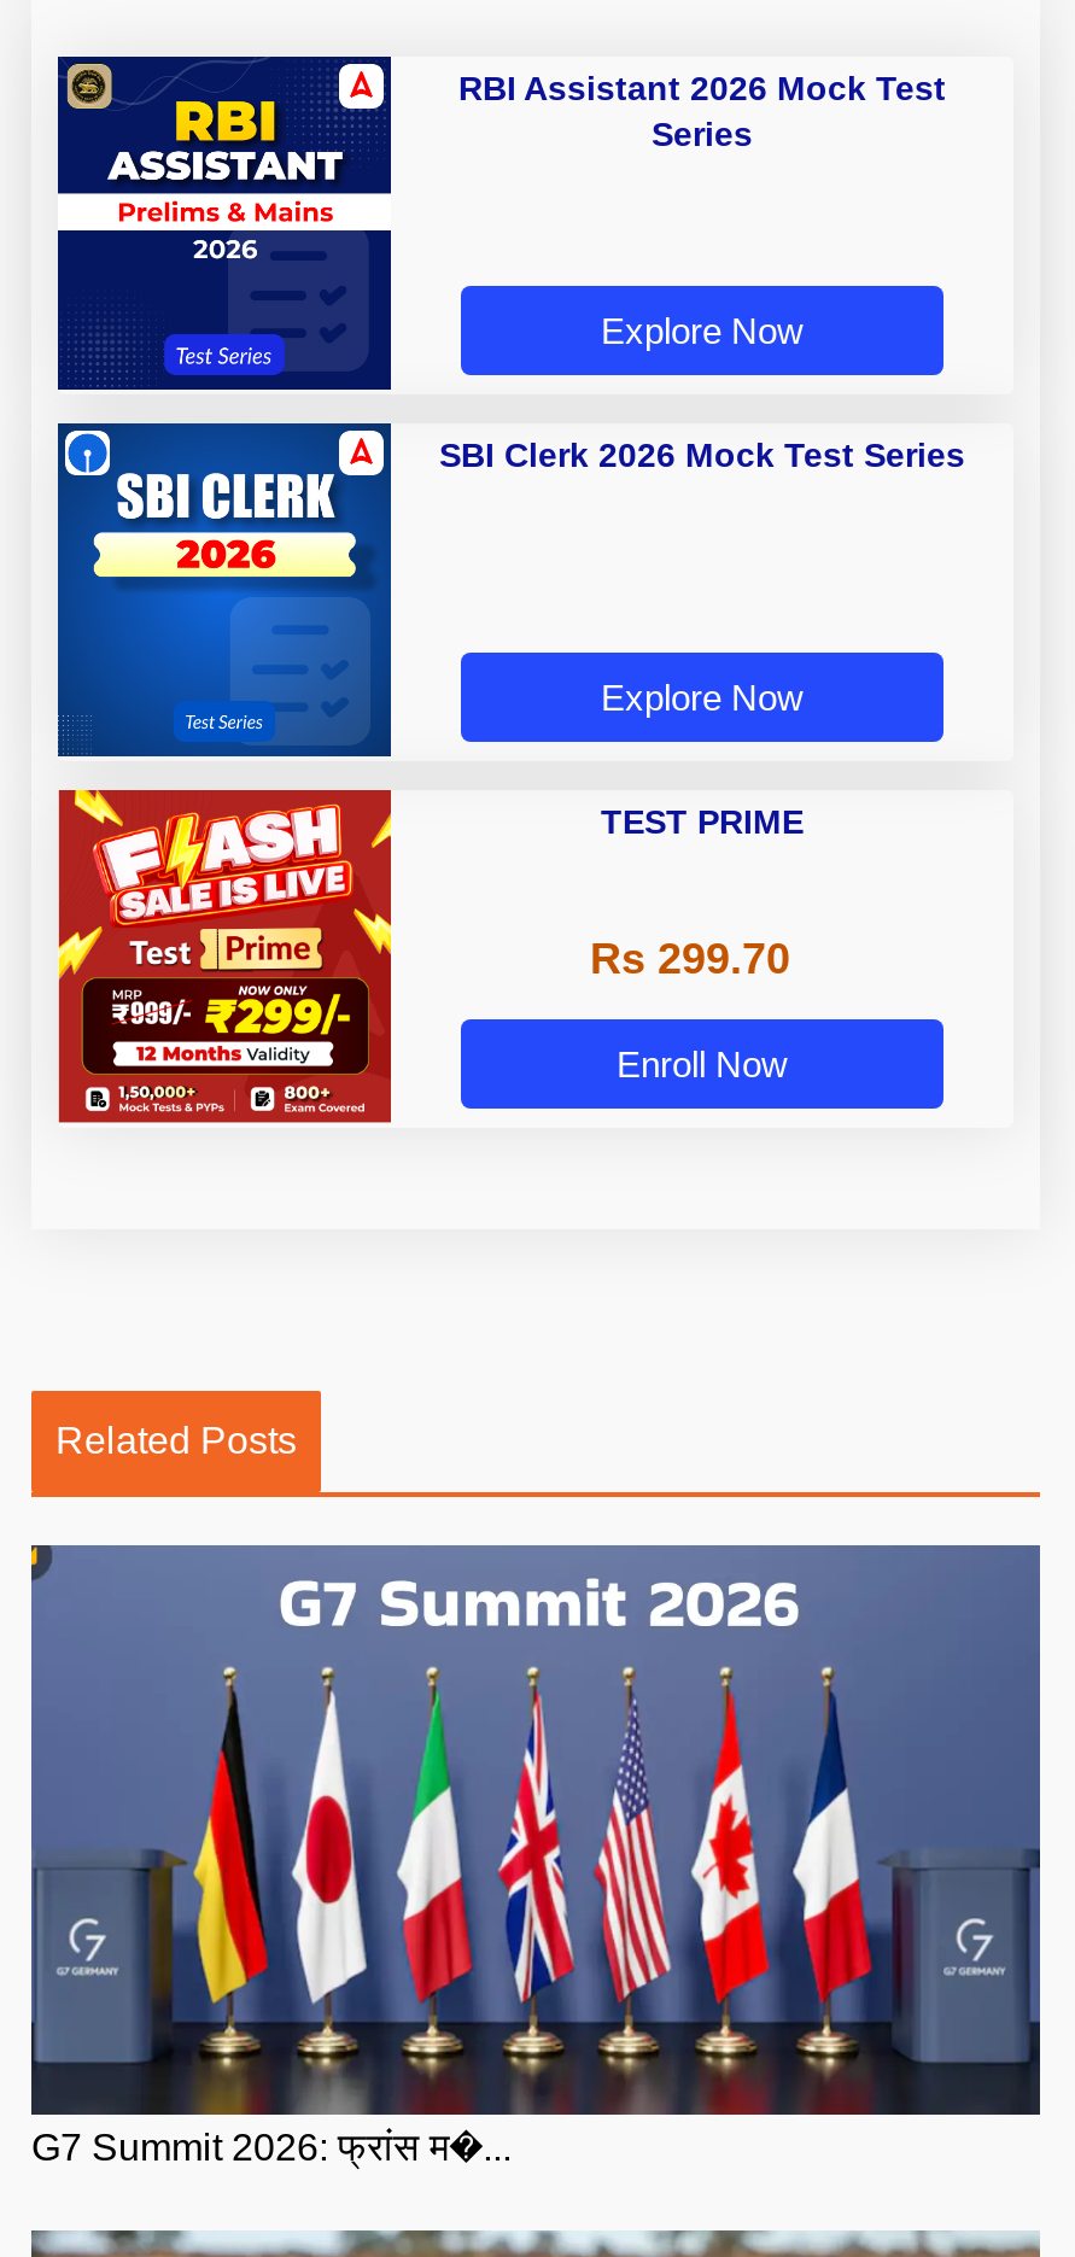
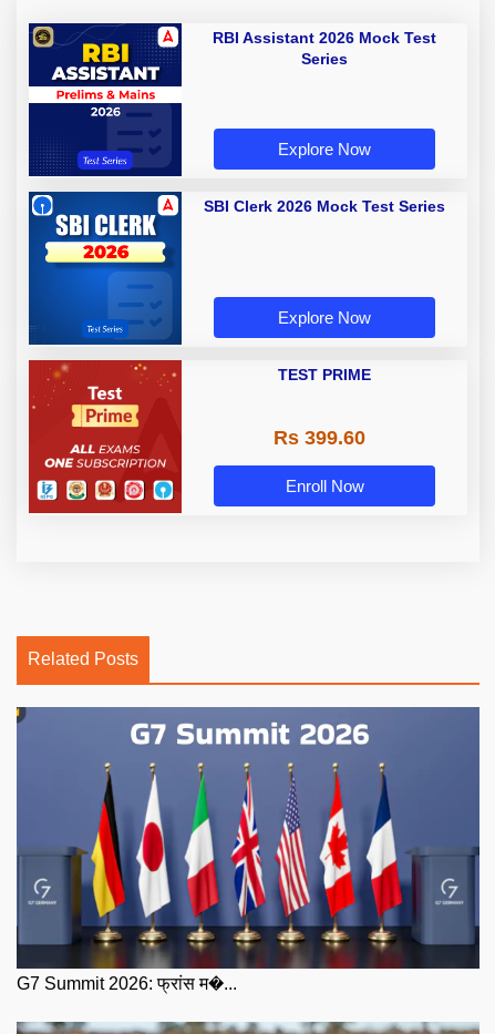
- [image]
+ [image]

- Rs 299.70
+ Rs 399.60
